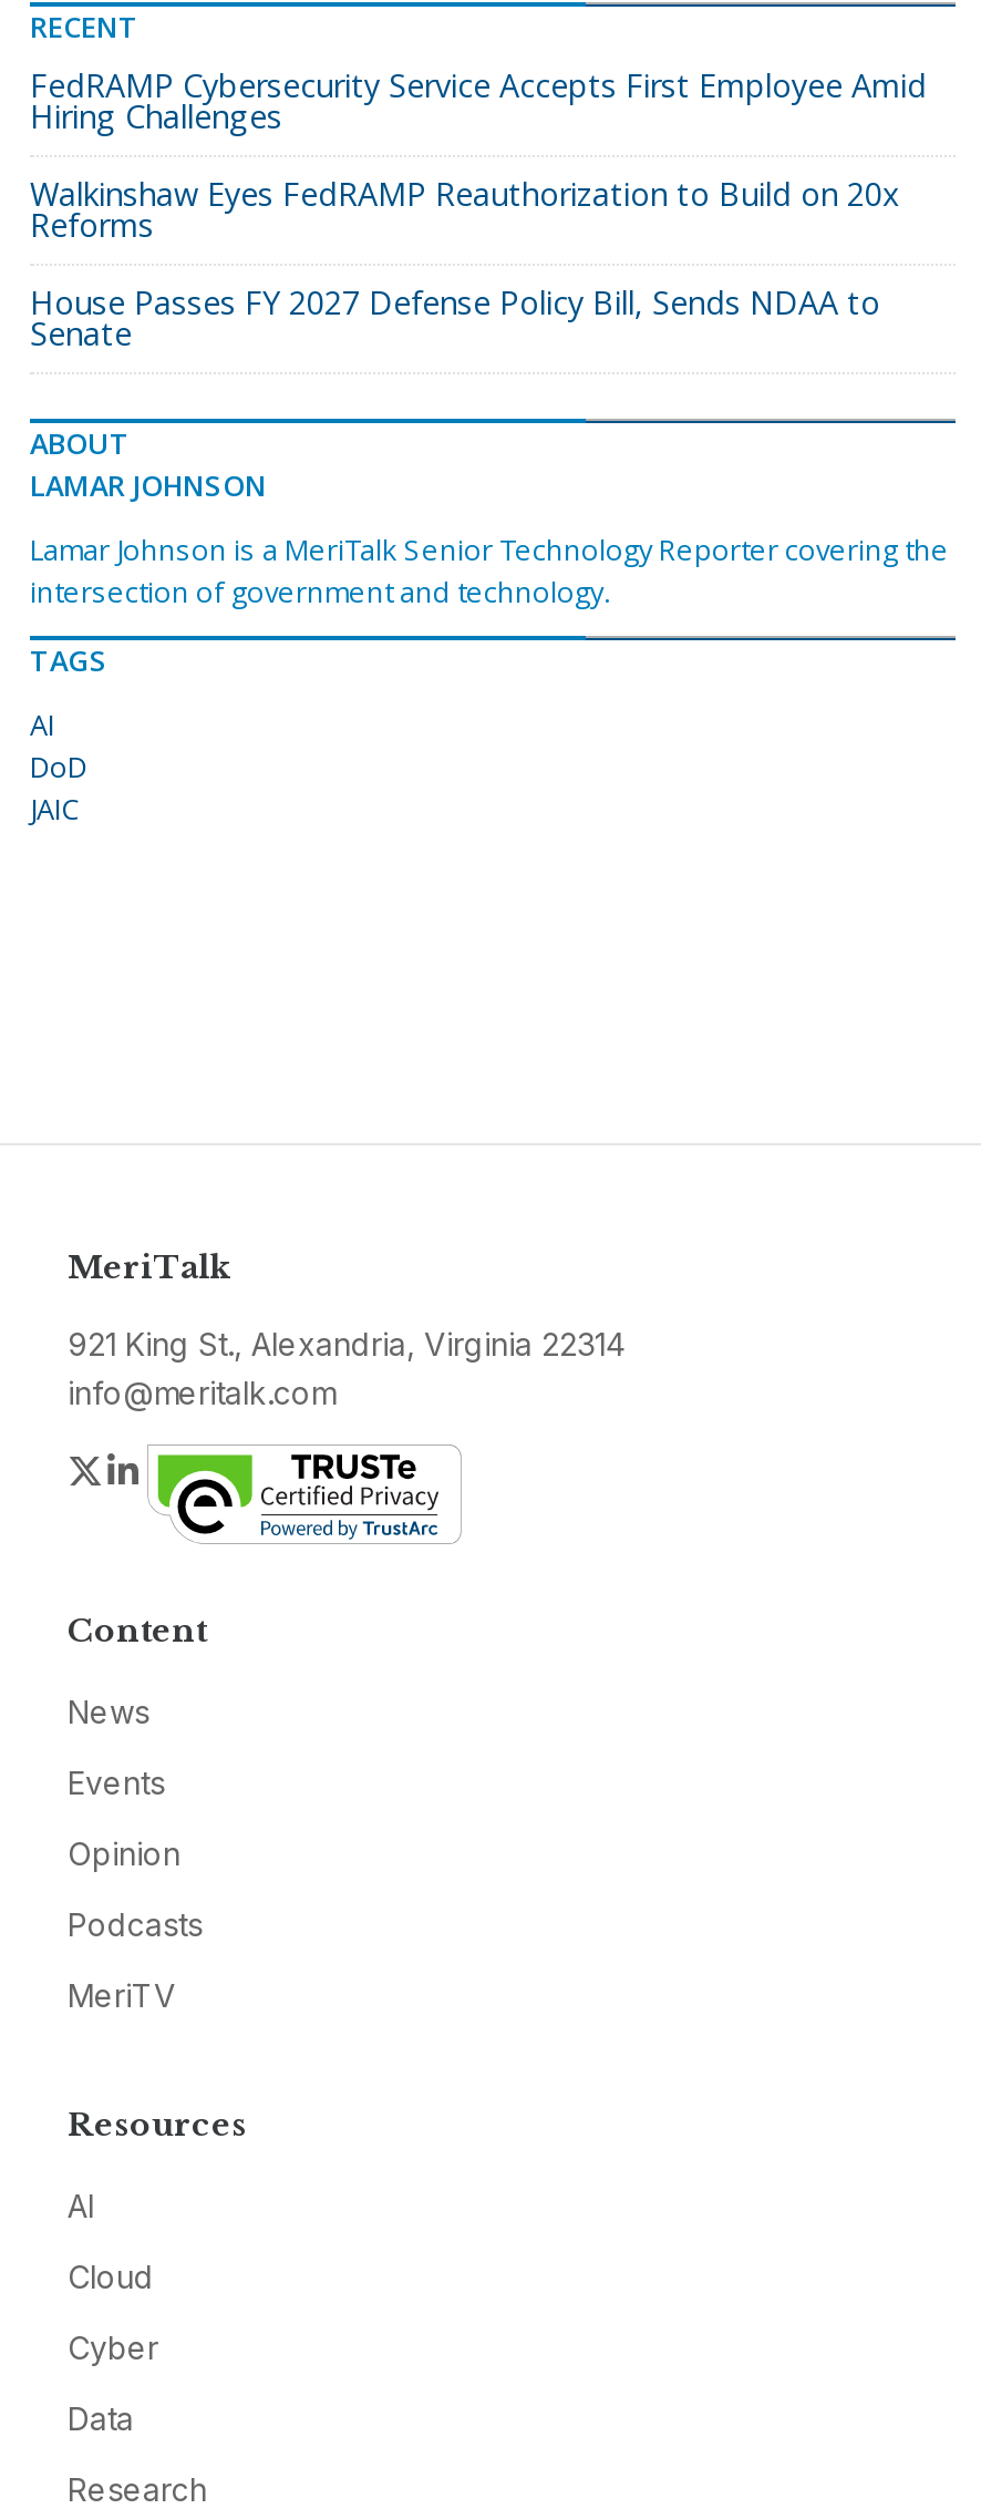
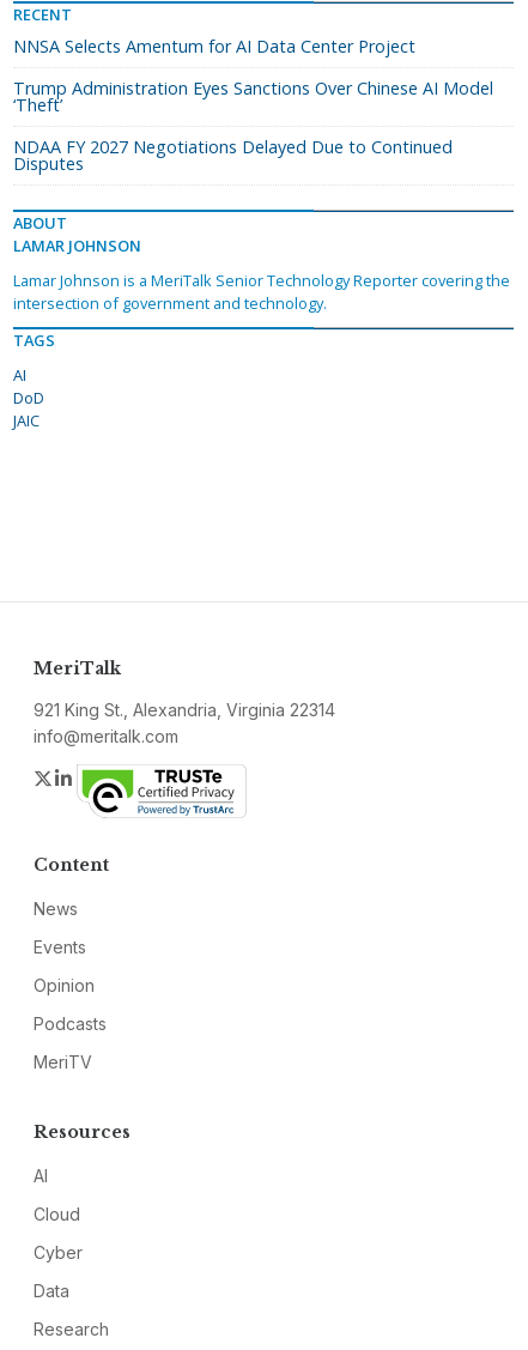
- FedRAMP Cybersecurity Service Accepts First Employee Amid
- Hiring Challenges
+ NNSA Selects Amentum for AI Data Center Project

- Walkinshaw Eyes FedRAMP Reauthorization to Build on 20x
- Reforms
+ Trump Administration Eyes Sanctions Over Chinese AI Model
+ ‘Theft’

- House Passes FY 2027 Defense Policy Bill, Sends NDAA to
- Senate
+ NDAA FY 2027 Negotiations Delayed Due to Continued
+ Disputes
